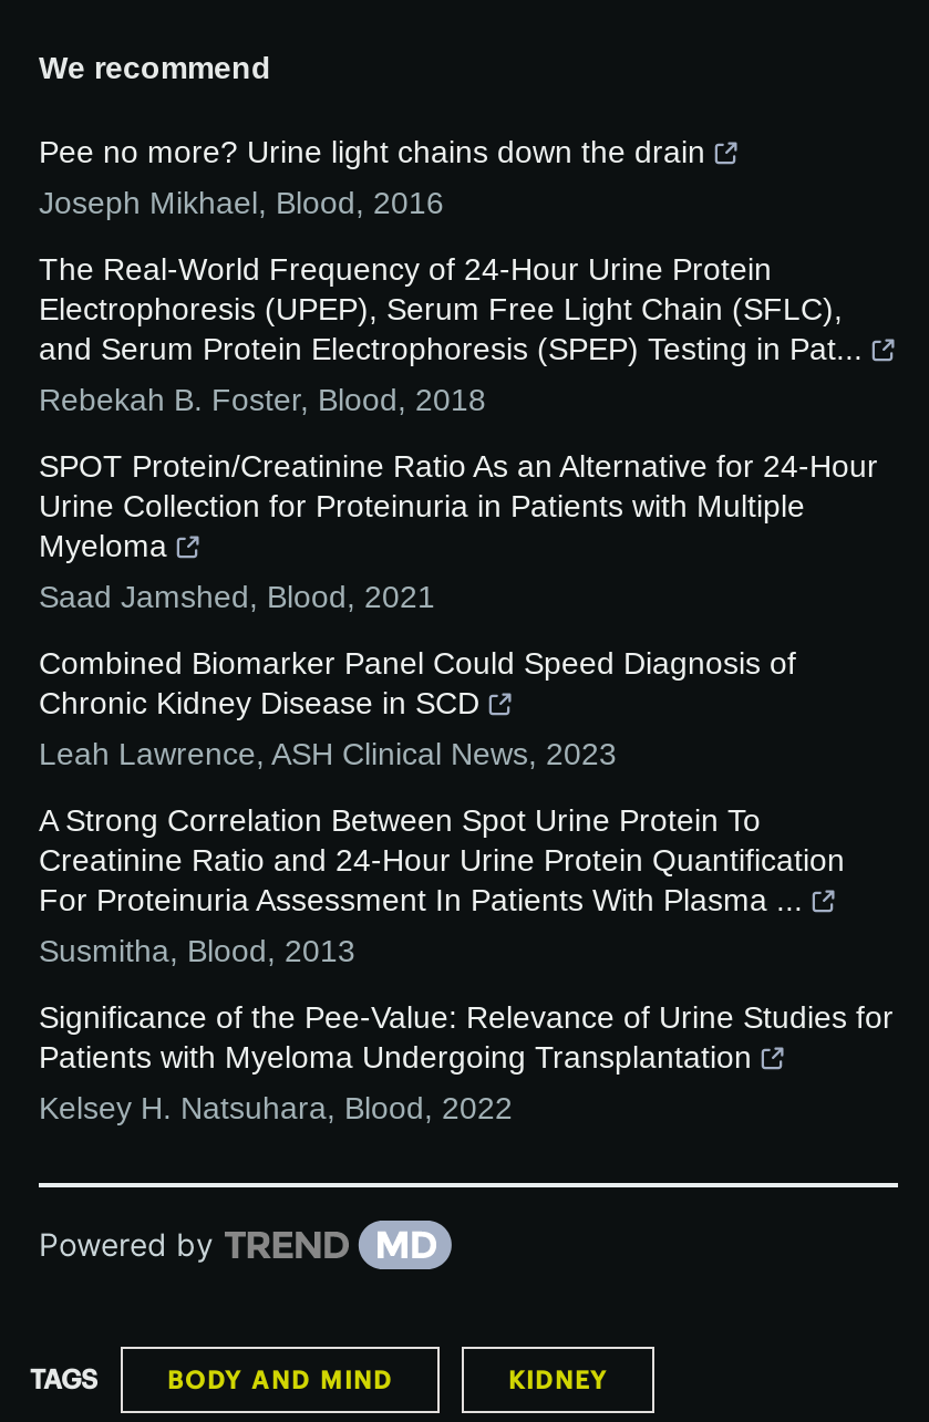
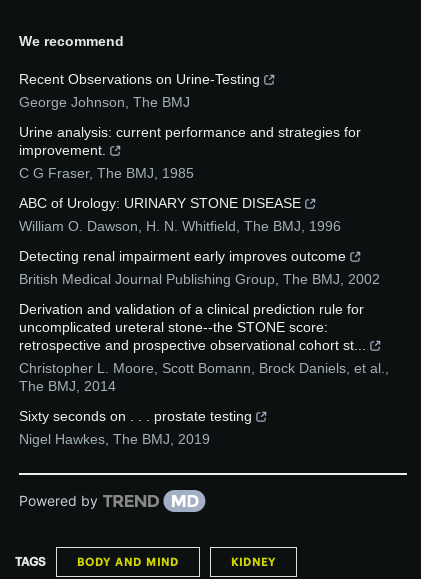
- Pee no more? Urine light chains down the drain
- Joseph Mikhael, Blood, 2016
+ Recent Observations on Urine-Testing
+ George Johnson, The BMJ

- The Real-World Frequency of 24-Hour Urine Protein
- Electrophoresis (UPEP), Serum Free Light Chain (SFLC),
- and Serum Protein Electrophoresis (SPEP) Testing in Pat...
- Rebekah B. Foster, Blood, 2018
+ Urine analysis: current performance and strategies for
+ improvement.
+ C G Fraser, The BMJ, 1985

- SPOT Protein/Creatinine Ratio As an Alternative for 24-Hour
- Urine Collection for Proteinuria in Patients with Multiple
- Myeloma
- Saad Jamshed, Blood, 2021
+ ABC of Urology: URINARY STONE DISEASE
+ William O. Dawson, H. N. Whitfield, The BMJ, 1996

- Combined Biomarker Panel Could Speed Diagnosis of
- Chronic Kidney Disease in SCD
- Leah Lawrence, ASH Clinical News, 2023
+ Detecting renal impairment early improves outcome
+ British Medical Journal Publishing Group, The BMJ, 2002

- A Strong Correlation Between Spot Urine Protein To
- Creatinine Ratio and 24-Hour Urine Protein Quantification
- For Proteinuria Assessment In Patients With Plasma ...
- Susmitha, Blood, 2013
+ Derivation and validation of a clinical prediction rule for
+ uncomplicated ureteral stone--the STONE score:
+ retrospective and prospective observational cohort st...
+ Christopher L. Moore, Scott Bomann, Brock Daniels, et al.,
+ The BMJ, 2014

- Significance of the Pee-Value: Relevance of Urine Studies for
- Patients with Myeloma Undergoing Transplantation
- Kelsey H. Natsuhara, Blood, 2022
+ Sixty seconds on . . . prostate testing
+ Nigel Hawkes, The BMJ, 2019
